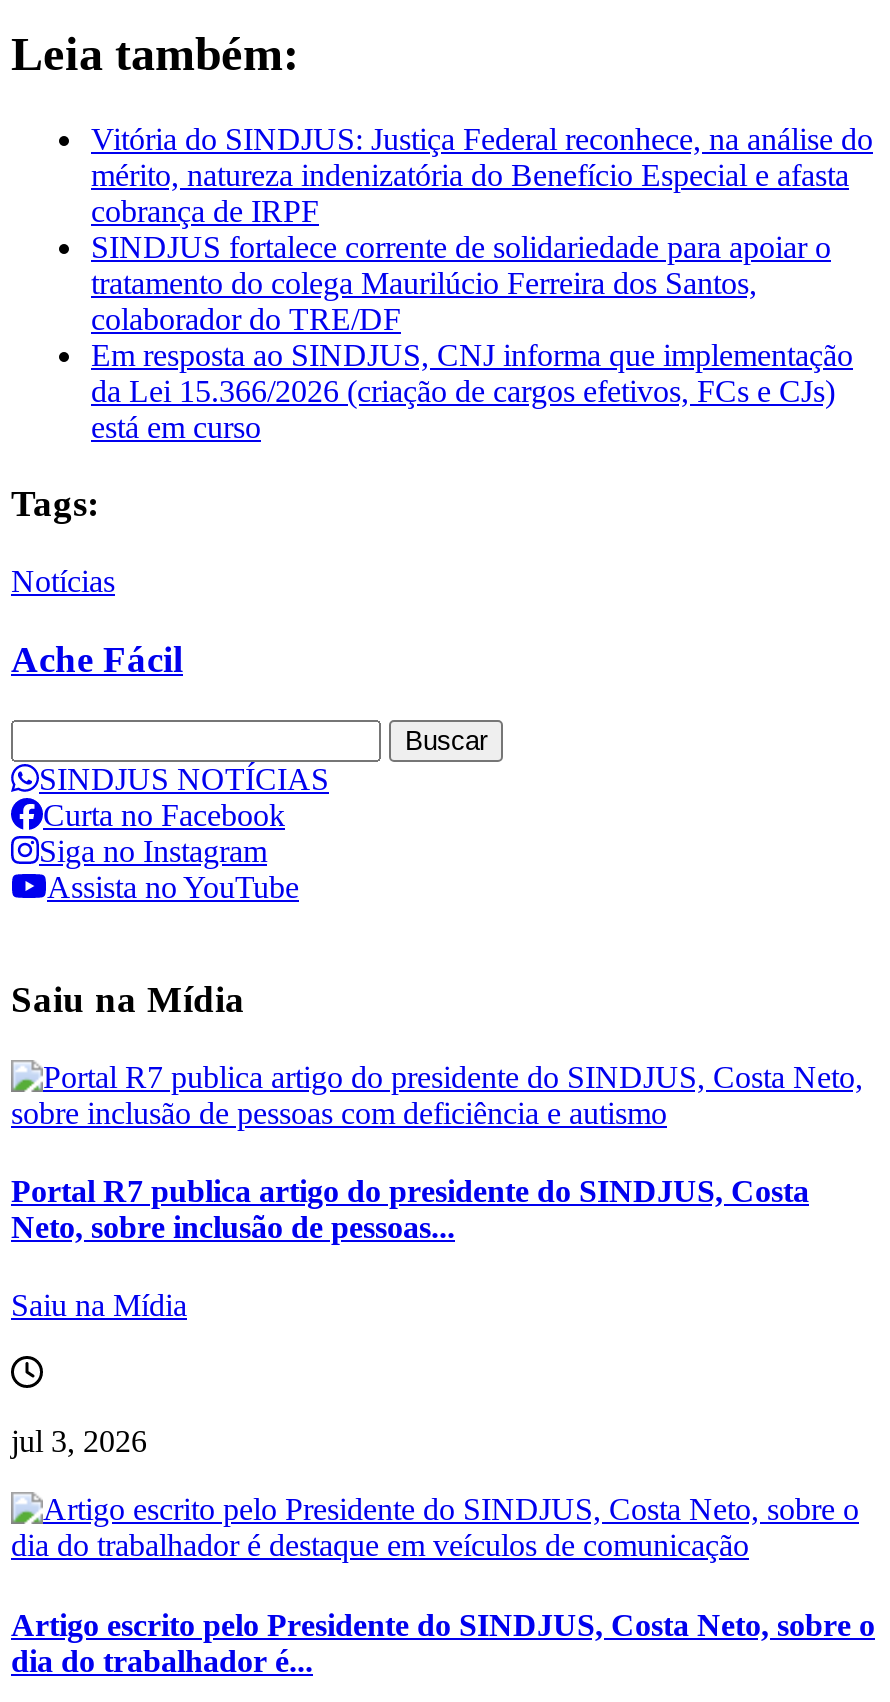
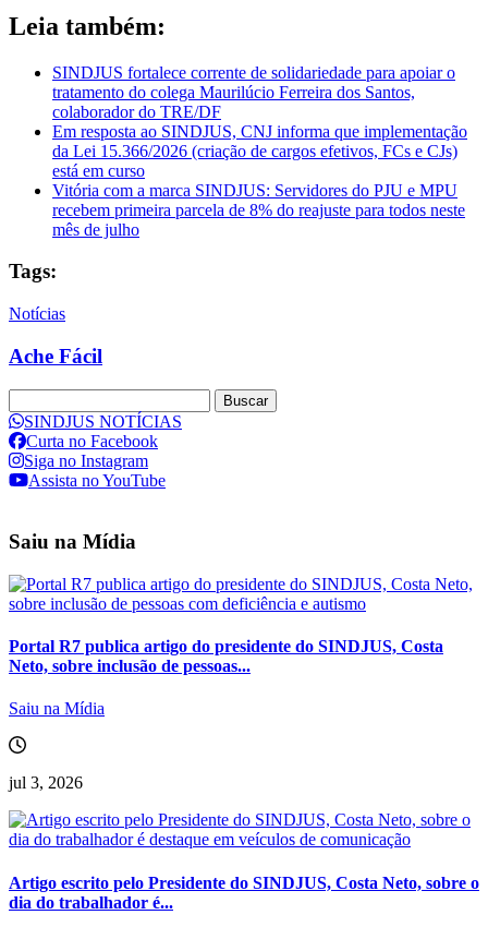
- Vitória do SINDJUS: Justiça Federal reconhece, na análise do
- mérito, natureza indenizatória do Benefício Especial e afasta
- cobrança de IRPF

moved up: SINDJUS fortalece corrente de solidariedade para apoiar o | tratamento do colega Maurilúcio Ferreira dos Santos, | colaborador do TRE/DF | Em resposta ao SINDJUS, CNJ informa que implementação | da Lei 15.366/2026 (criação de cargos efetivos, FCs e CJs) | está em curso

+ Vitória com a marca SINDJUS: Servidores do PJU e MPU
+ recebem primeira parcela de 8% do reajuste para todos neste
+ mês de julho
